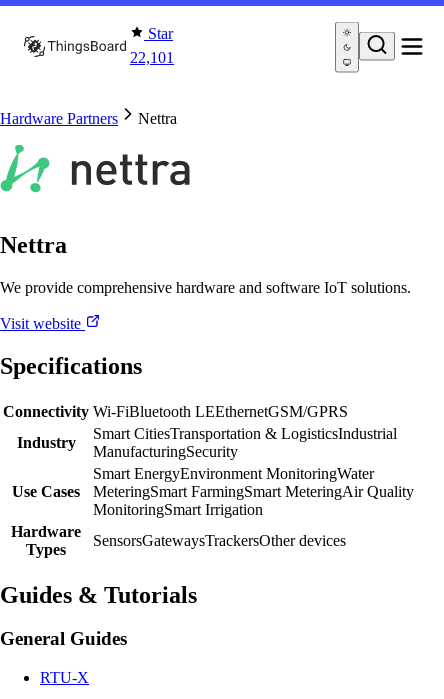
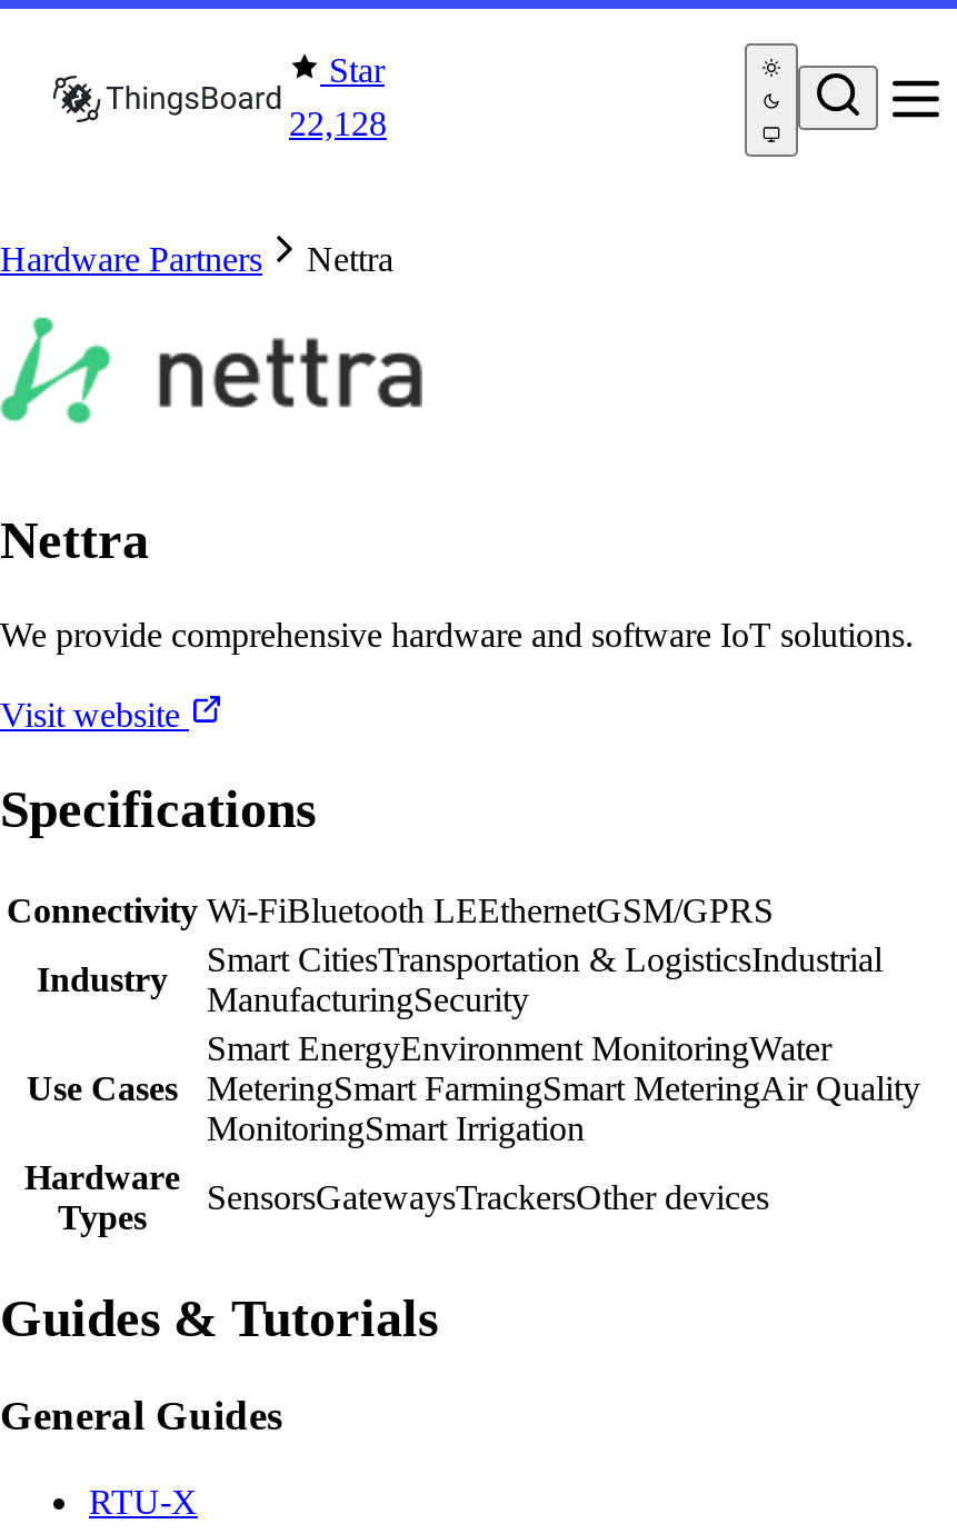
- 22,101
+ 22,128
